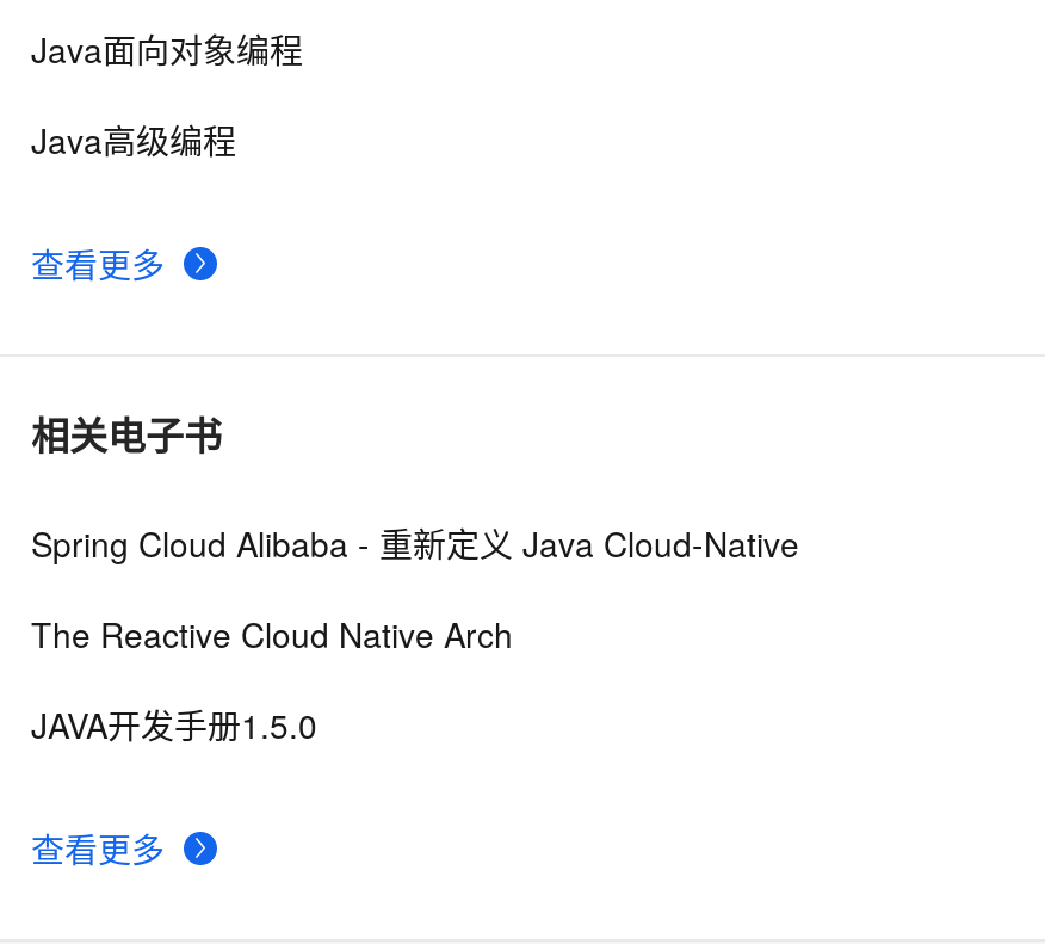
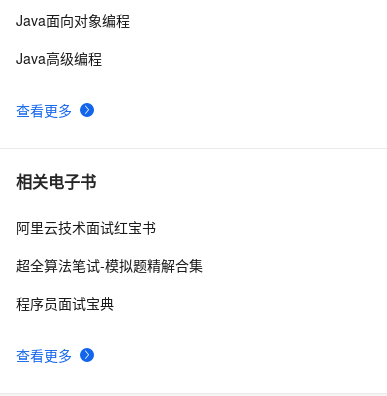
- Spring Cloud Alibaba - 重新定义 Java Cloud-Native
+ 阿里云技术面试红宝书

- The Reactive Cloud Native Arch
+ 超全算法笔试-模拟题精解合集

- JAVA开发手册1.5.0
+ 程序员面试宝典
